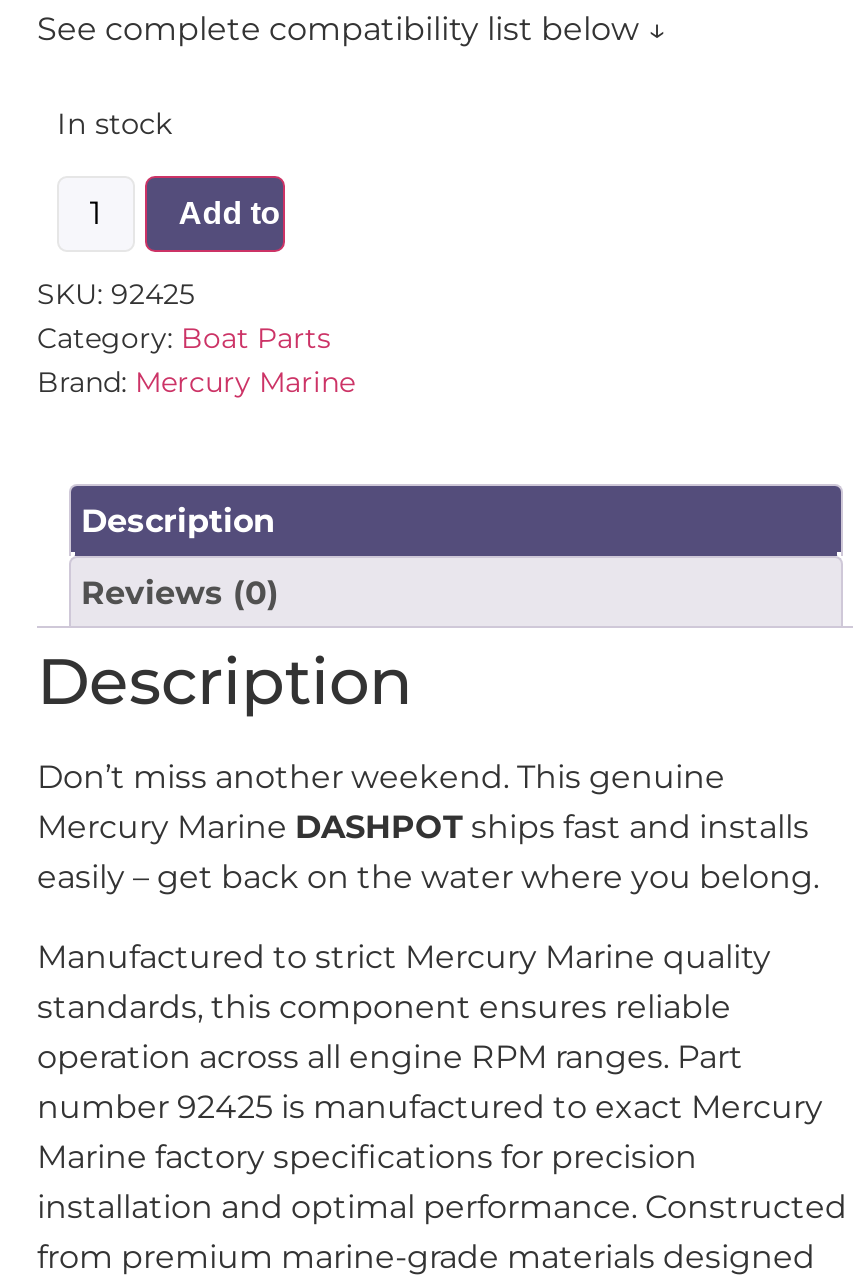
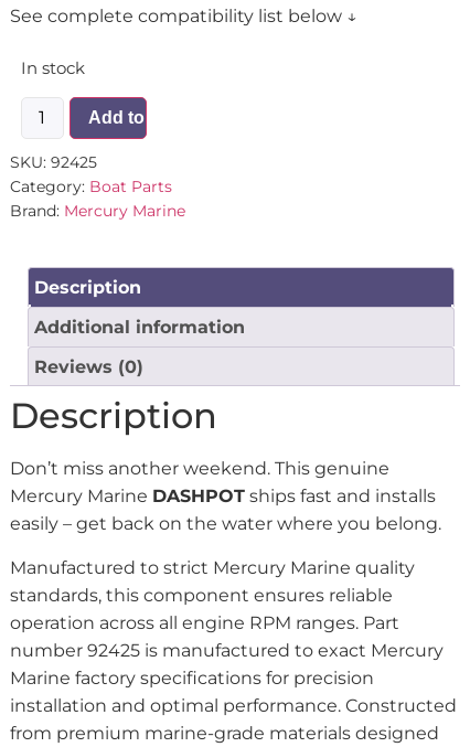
+ Additional information
